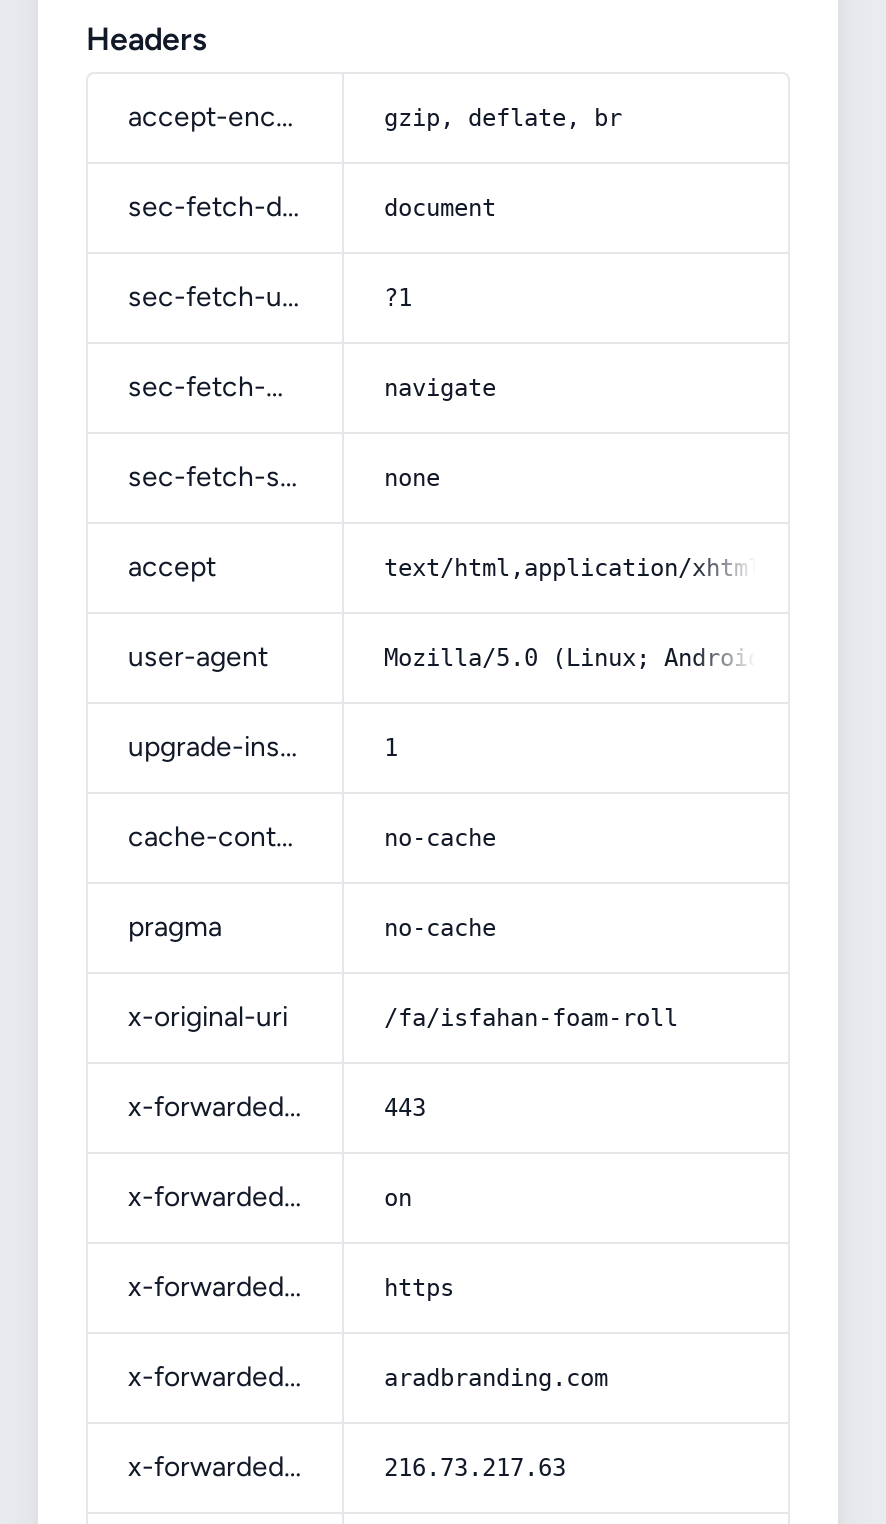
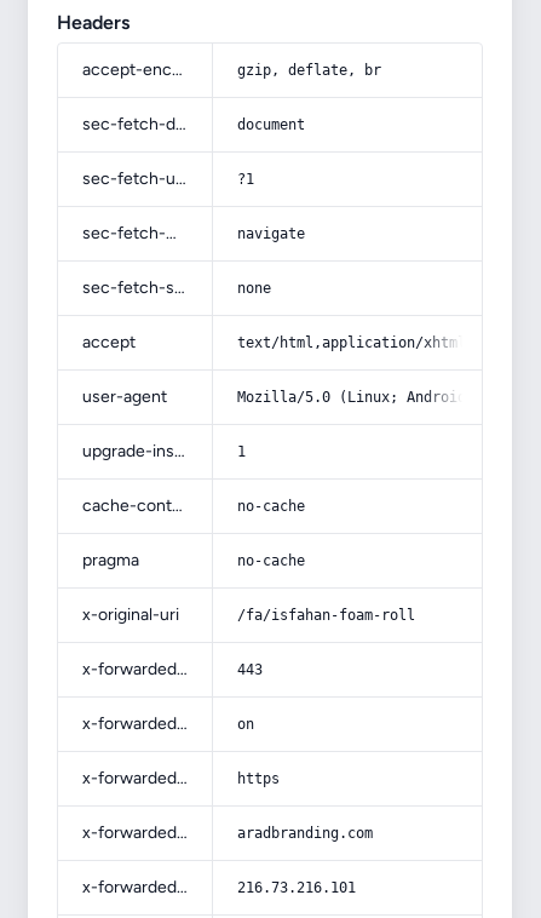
- 216.73.217.63
+ 216.73.216.101
